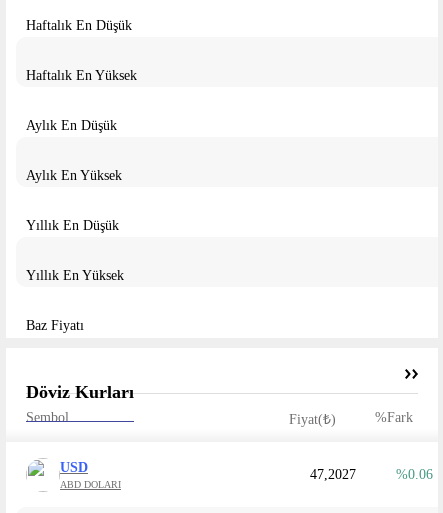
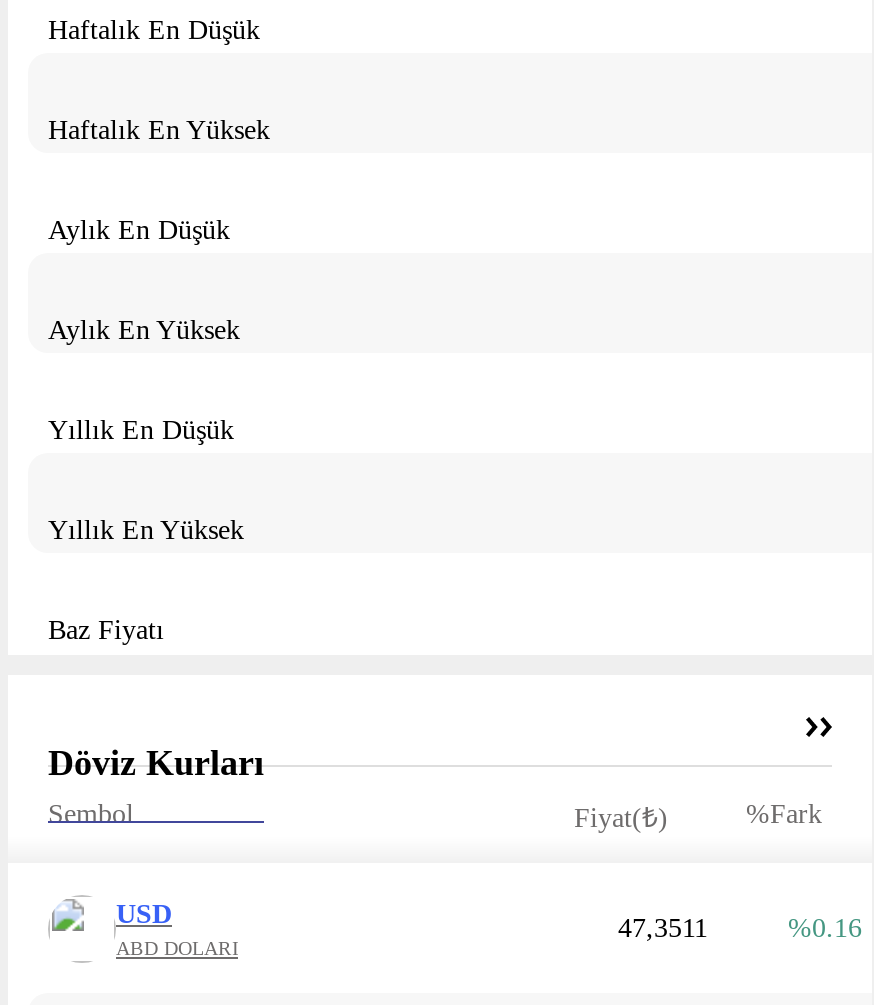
- 47,2027
+ 47,3511

- 0.06
+ 0.16
